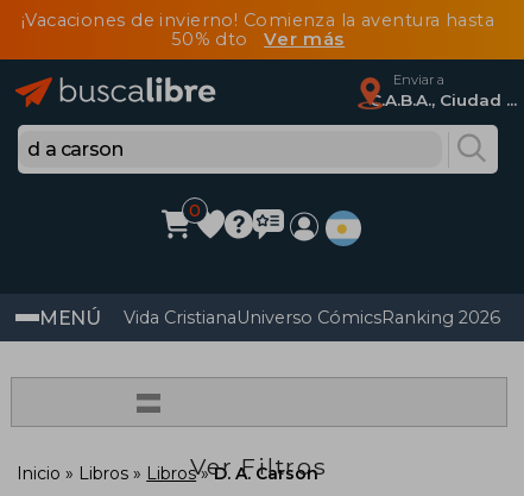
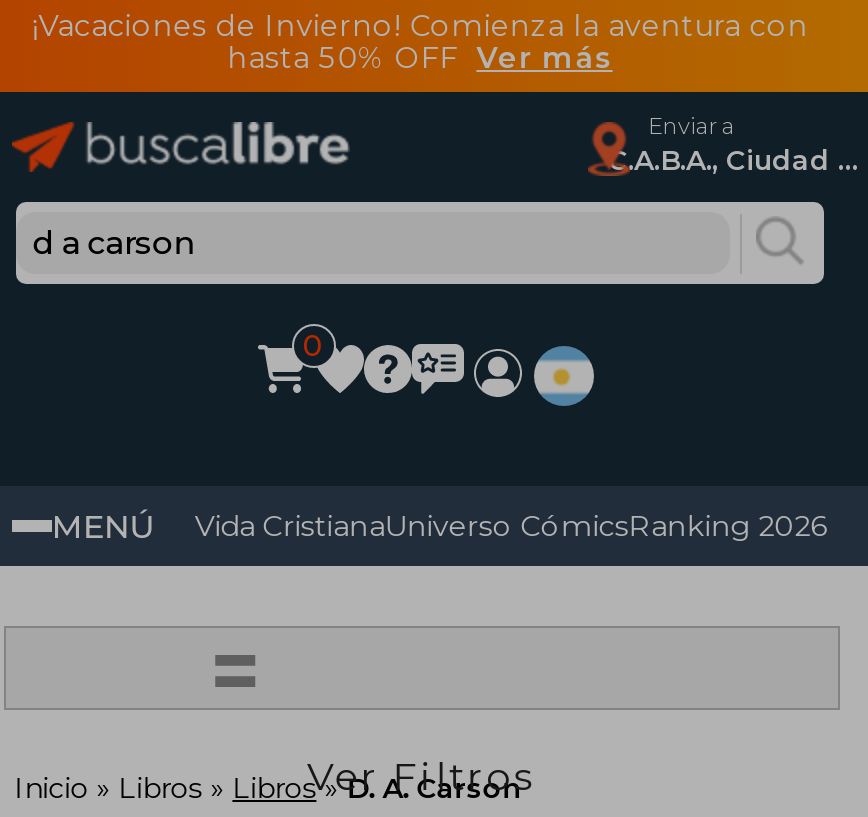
- ¡Vacaciones de invierno! Comienza la aventura hasta
- 50% dto Ver más
+ ¡Vacaciones de Invierno! Comienza la aventura con
+ hasta 50% OFF Ver más
